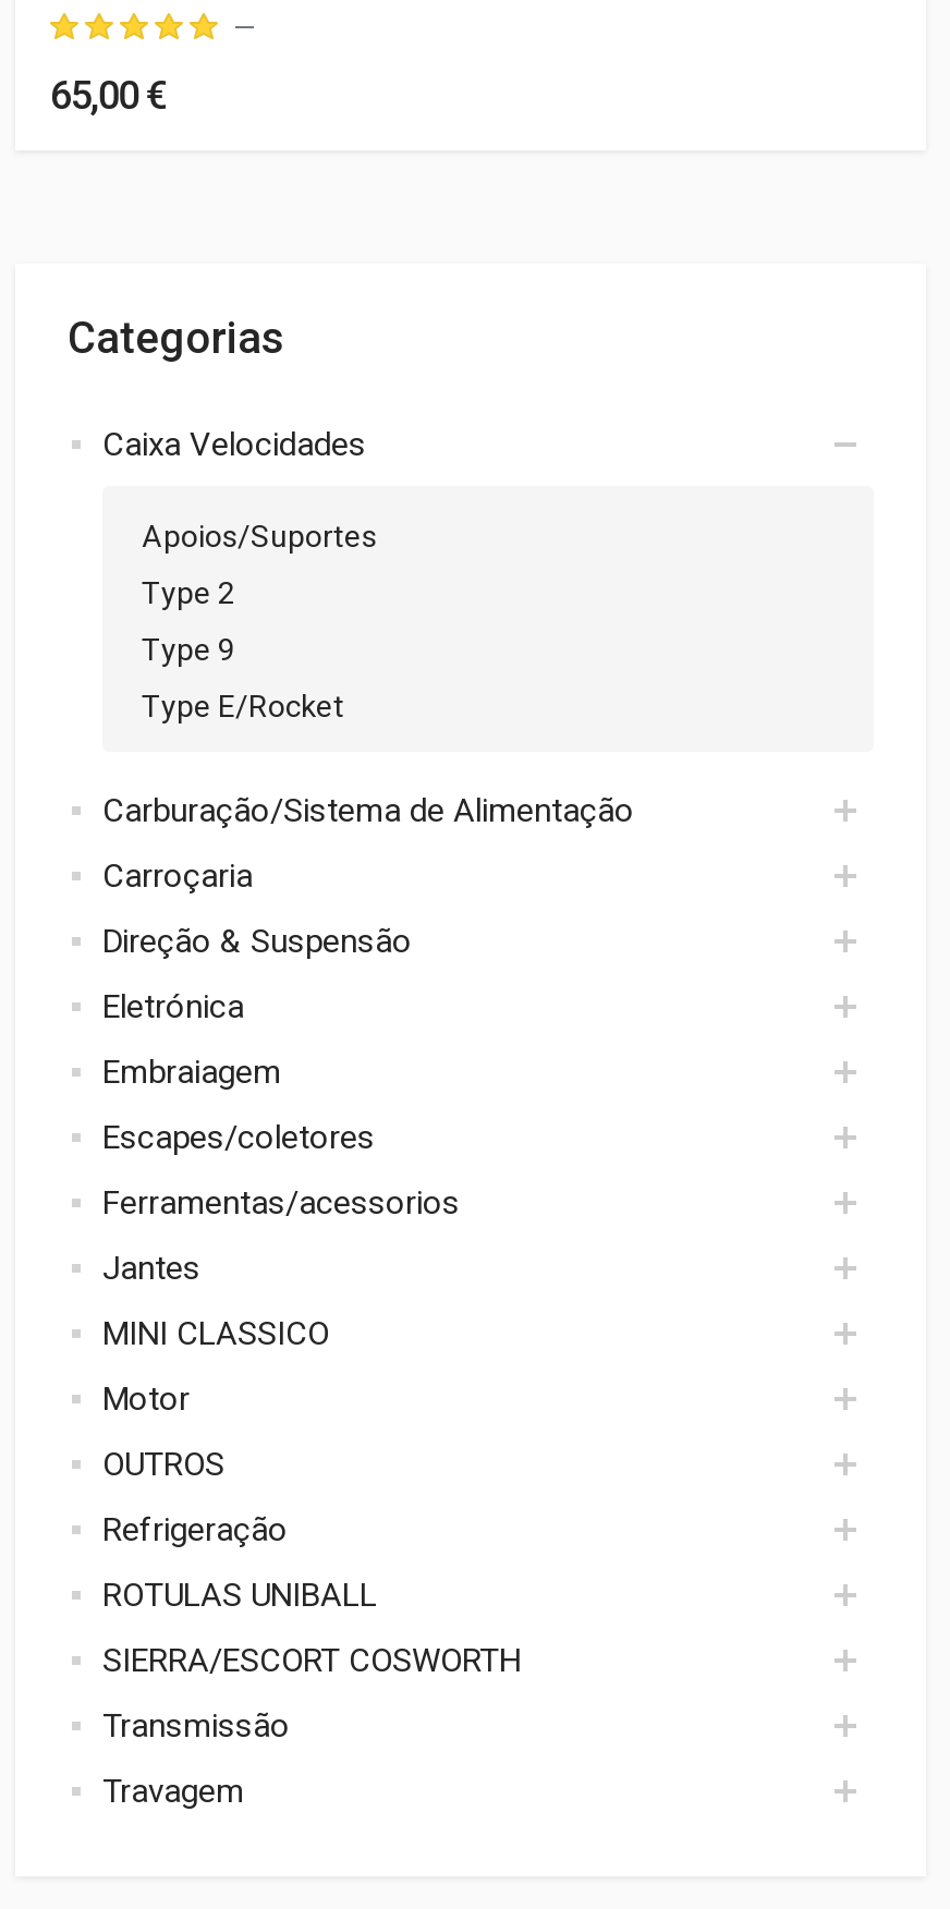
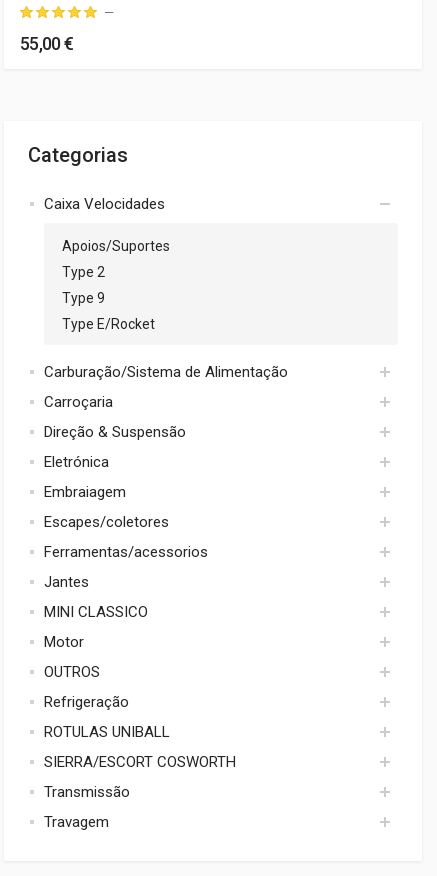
- 65,00 €
+ 55,00 €
